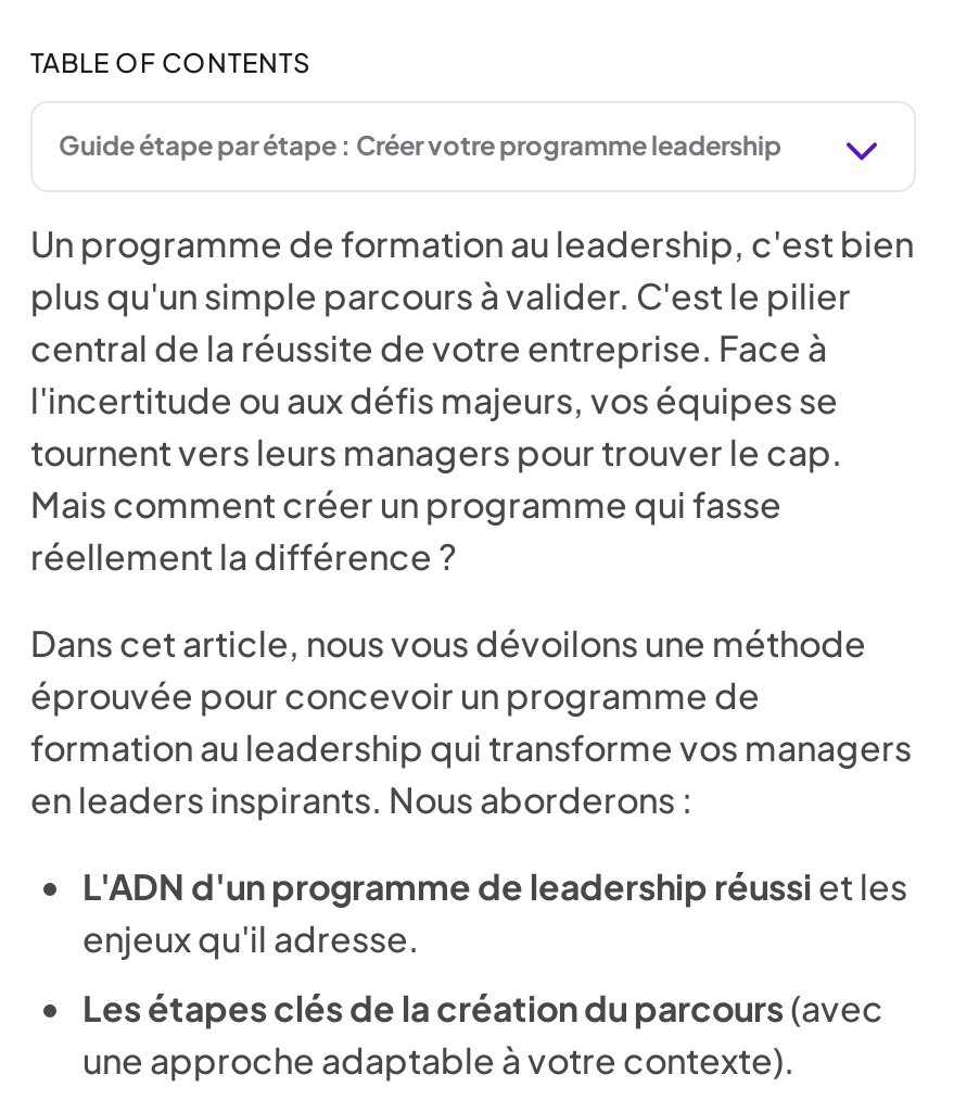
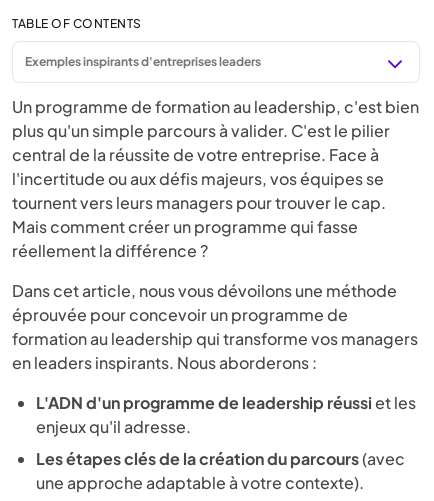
- Guide étape par étape : Créer votre programme leadership
+ Exemples inspirants d'entreprises leaders
